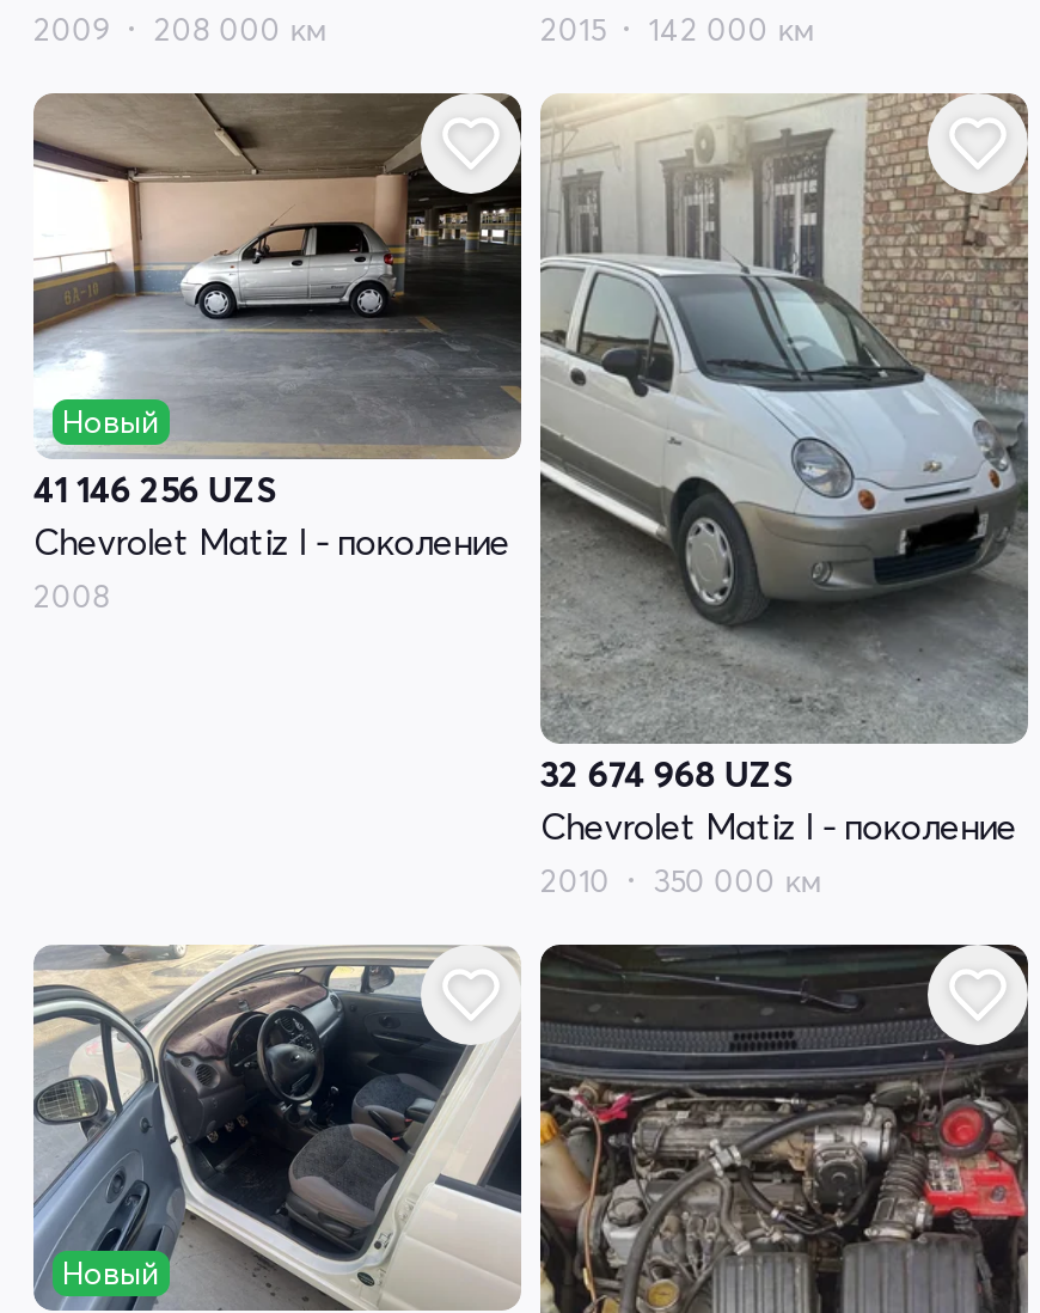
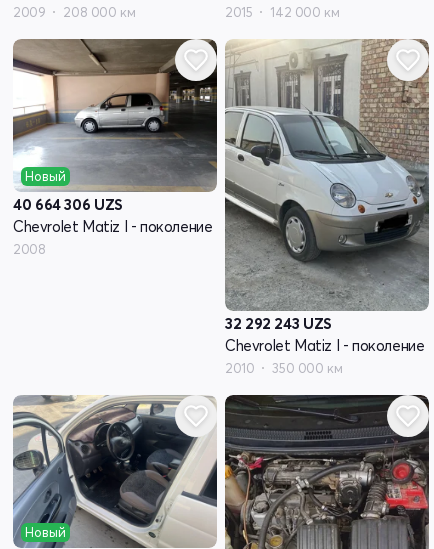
- 41 146 256 UZS
+ 40 664 306 UZS

- 32 674 968 UZS
+ 32 292 243 UZS
